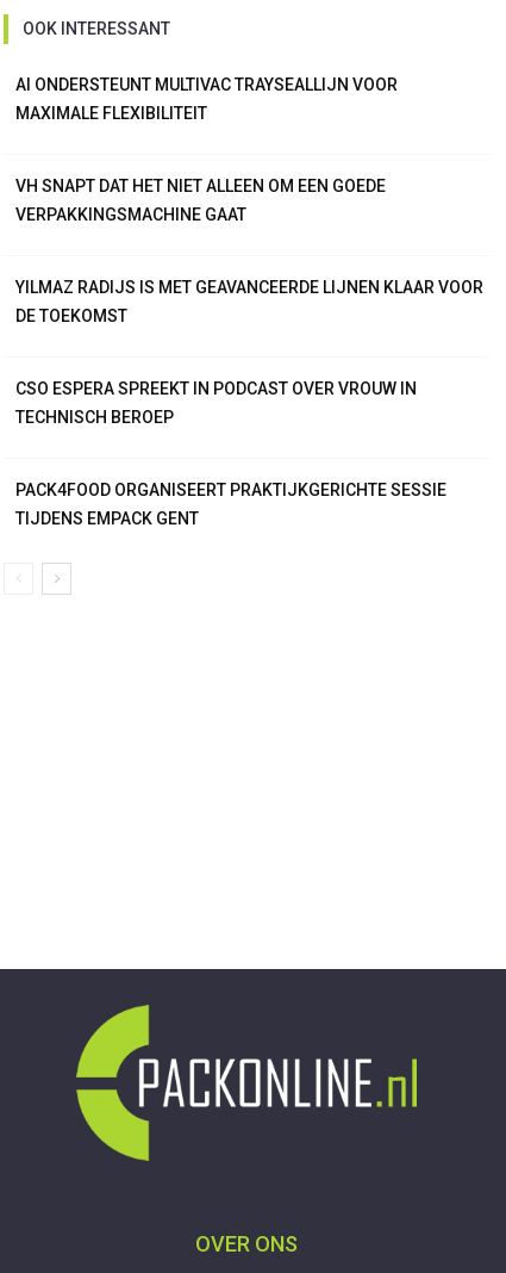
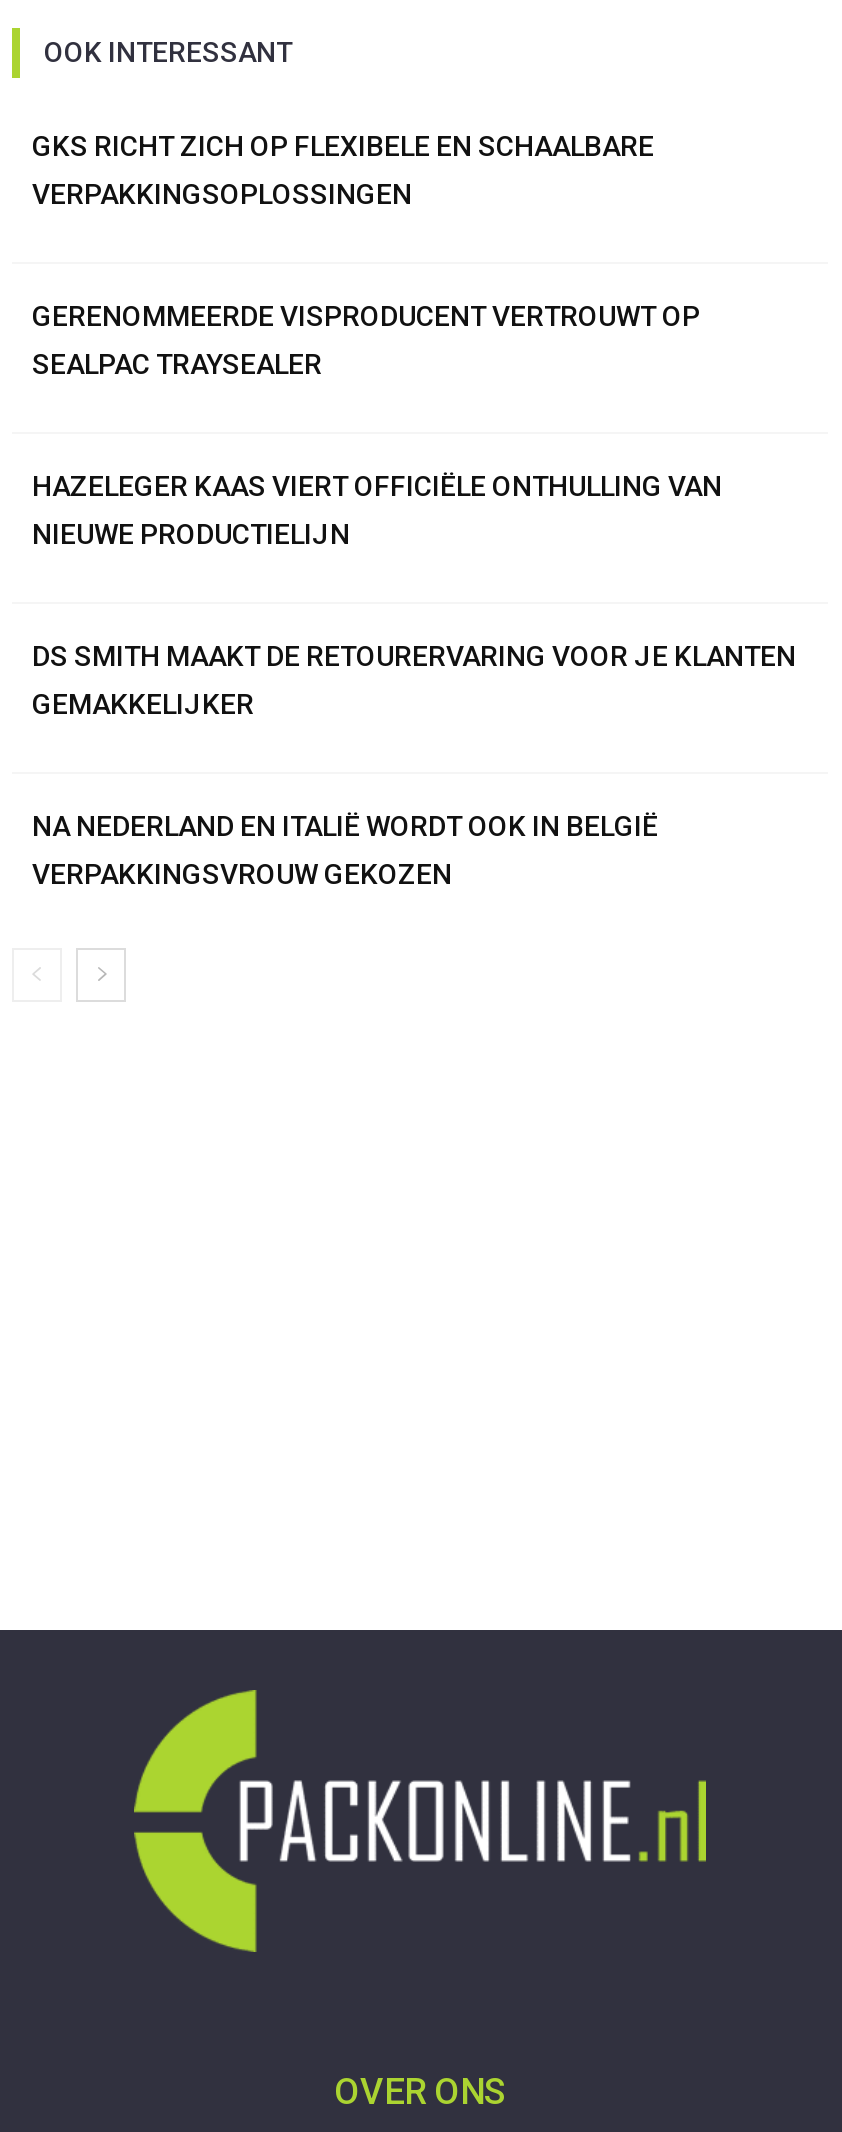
- AI ONDERSTEUNT MULTIVAC TRAYSEALLIJN VOOR
+ GKS RICHT ZICH OP FLEXIBELE EN SCHAALBARE

- MAXIMALE FLEXIBILITEIT
+ VERPAKKINGSOPLOSSINGEN

- VH SNAPT DAT HET NIET ALLEEN OM EEN GOEDE
+ GERENOMMEERDE VISPRODUCENT VERTROUWT OP

- VERPAKKINGSMACHINE GAAT
+ SEALPAC TRAYSEALER

- YILMAZ RADIJS IS MET GEAVANCEERDE LIJNEN KLAAR VOOR
+ HAZELEGER KAAS VIERT OFFICIËLE ONTHULLING VAN

- DE TOEKOMST
+ NIEUWE PRODUCTIELIJN

- CSO ESPERA SPREEKT IN PODCAST OVER VROUW IN
+ DS SMITH MAAKT DE RETOURERVARING VOOR JE KLANTEN

- TECHNISCH BEROEP
+ GEMAKKELIJKER

- PACK4FOOD ORGANISEERT PRAKTIJKGERICHTE SESSIE
+ NA NEDERLAND EN ITALIË WORDT OOK IN BELGIË

- TIJDENS EMPACK GENT
+ VERPAKKINGSVROUW GEKOZEN
